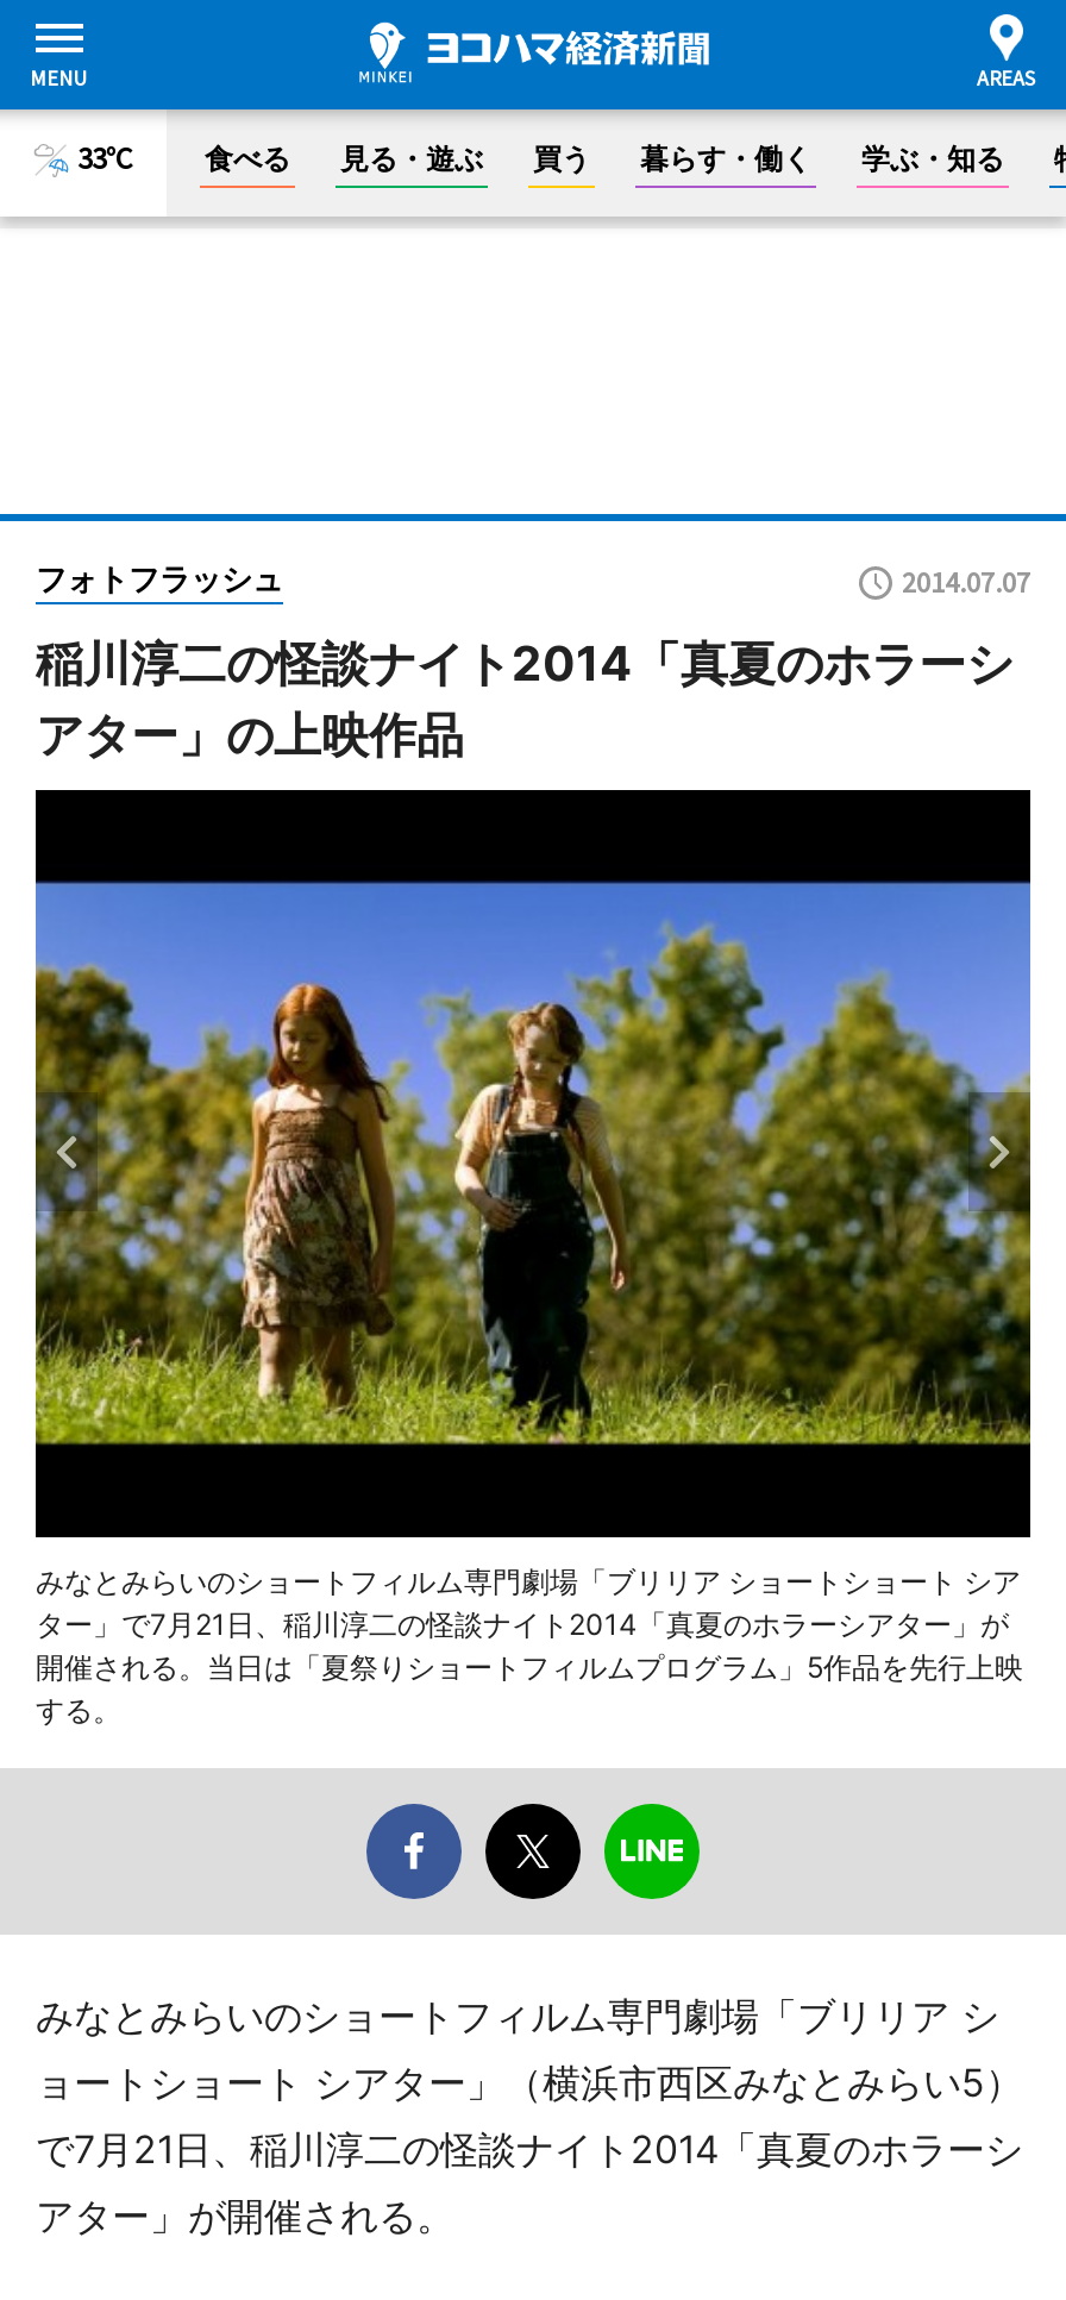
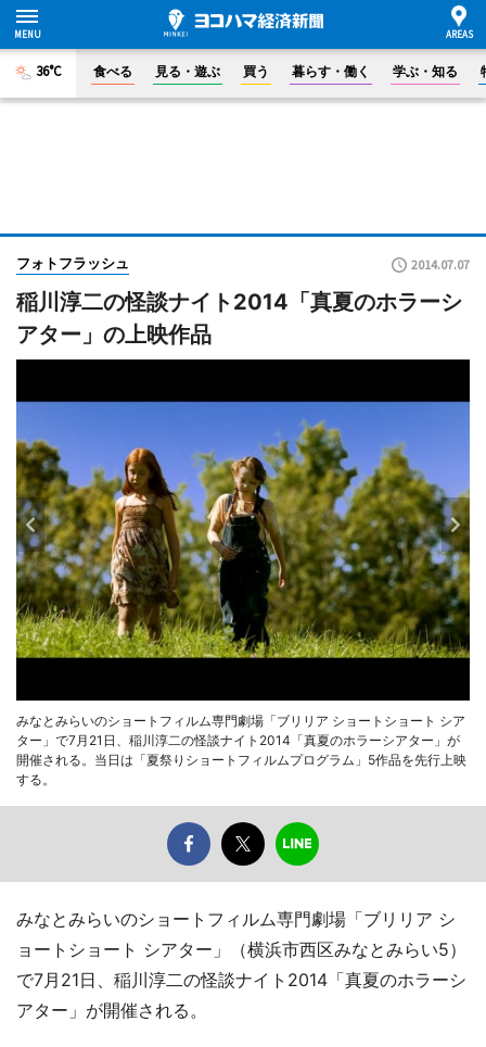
- 33°C
+ 36°C
